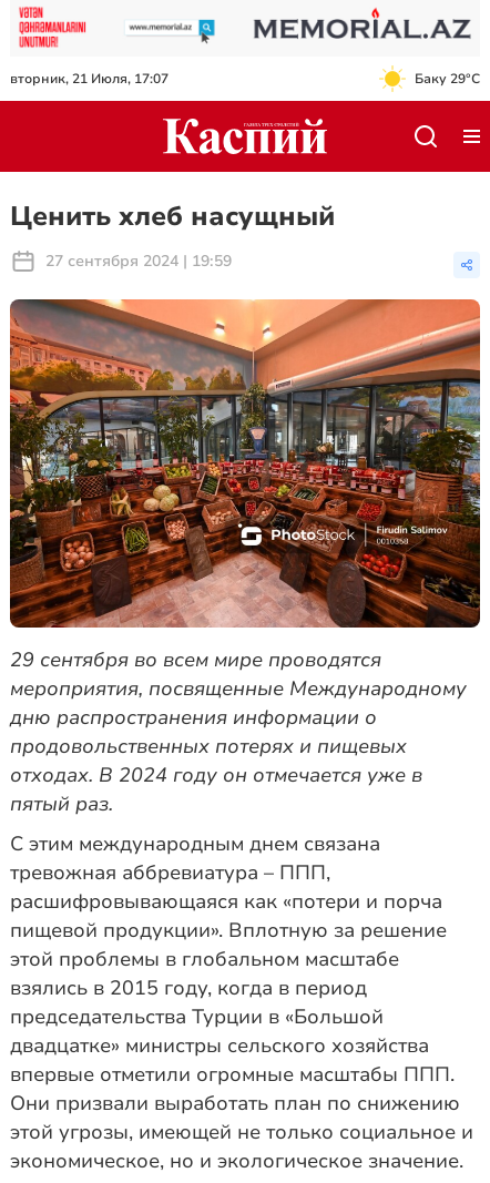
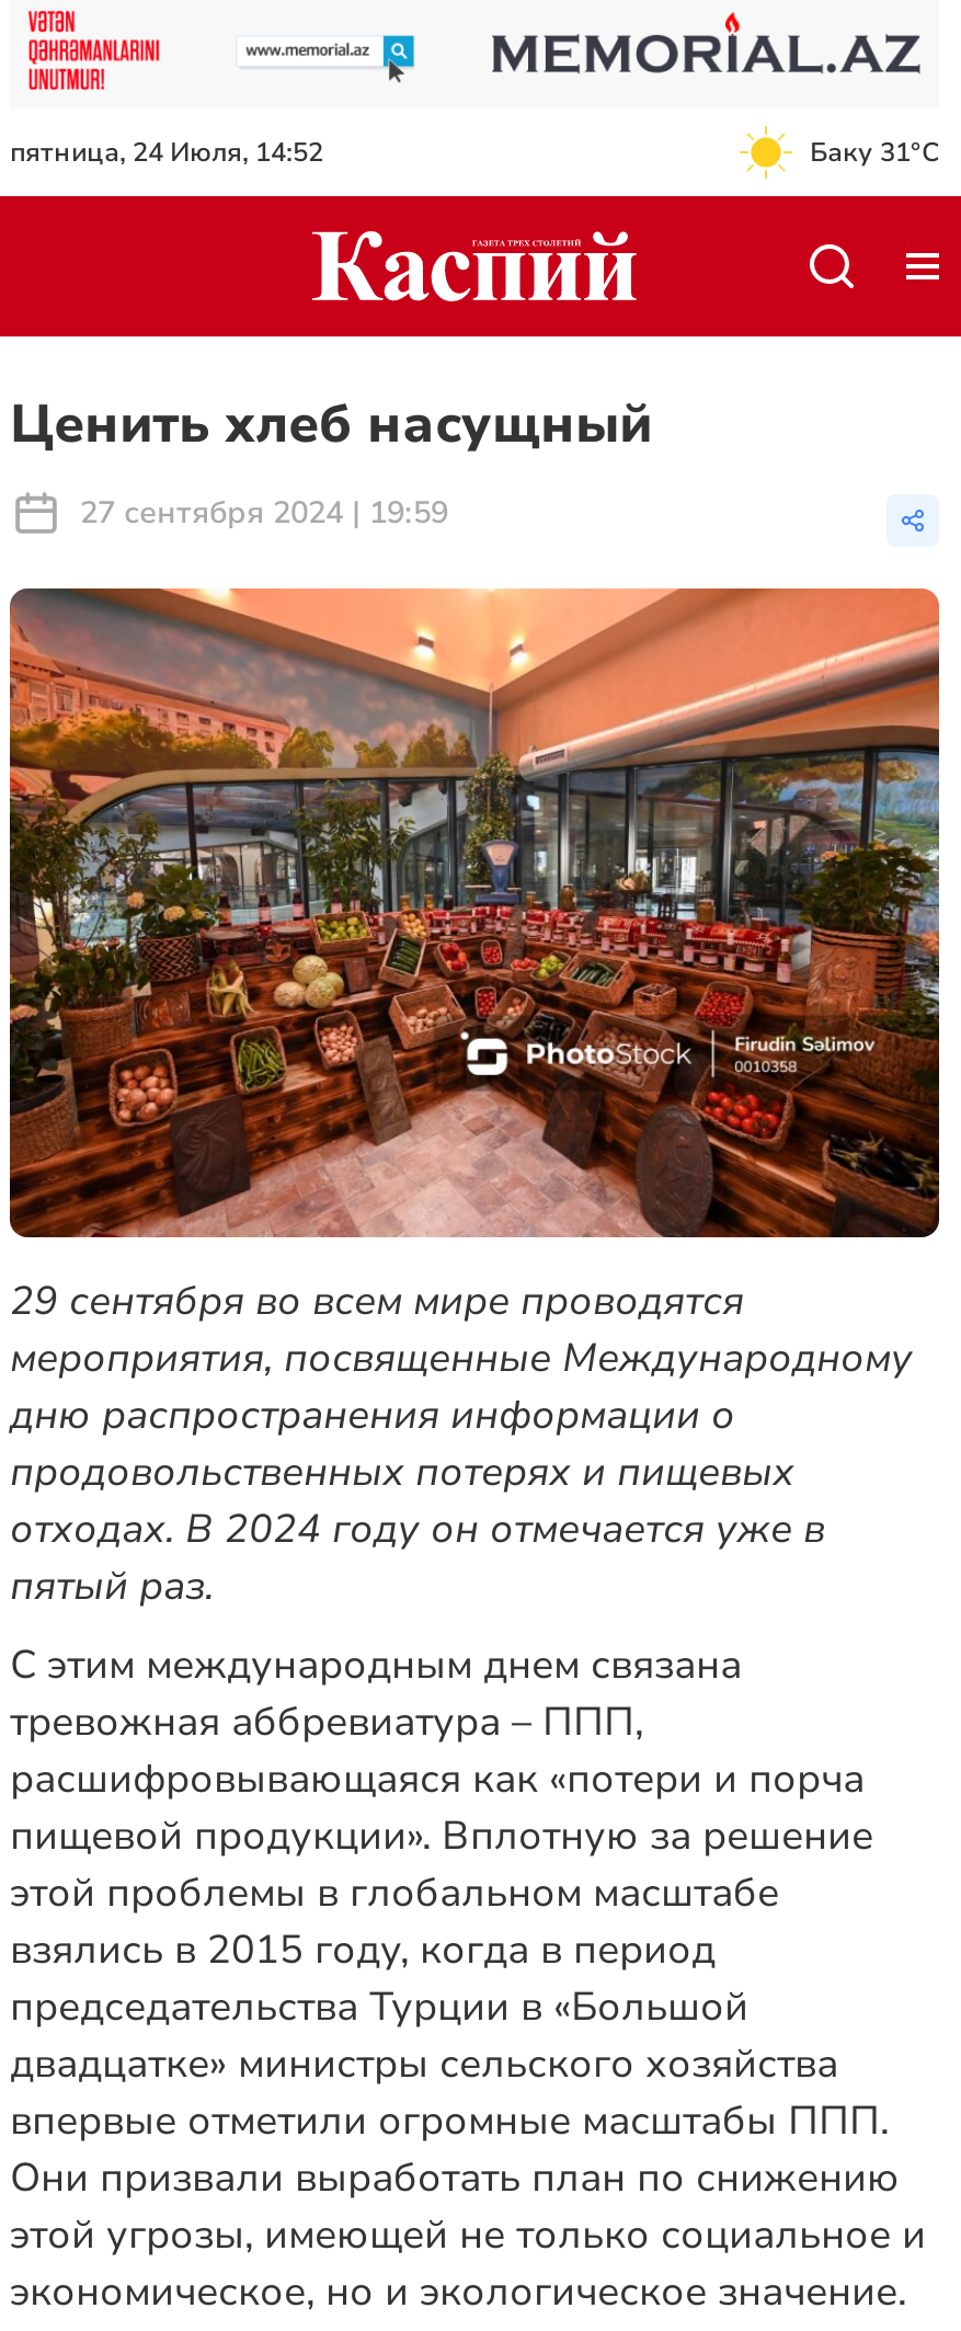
- вторник, 21 Июля, 17:07
+ пятница, 24 Июля, 14:52

- Баку 29°C
+ Баку 31°C
